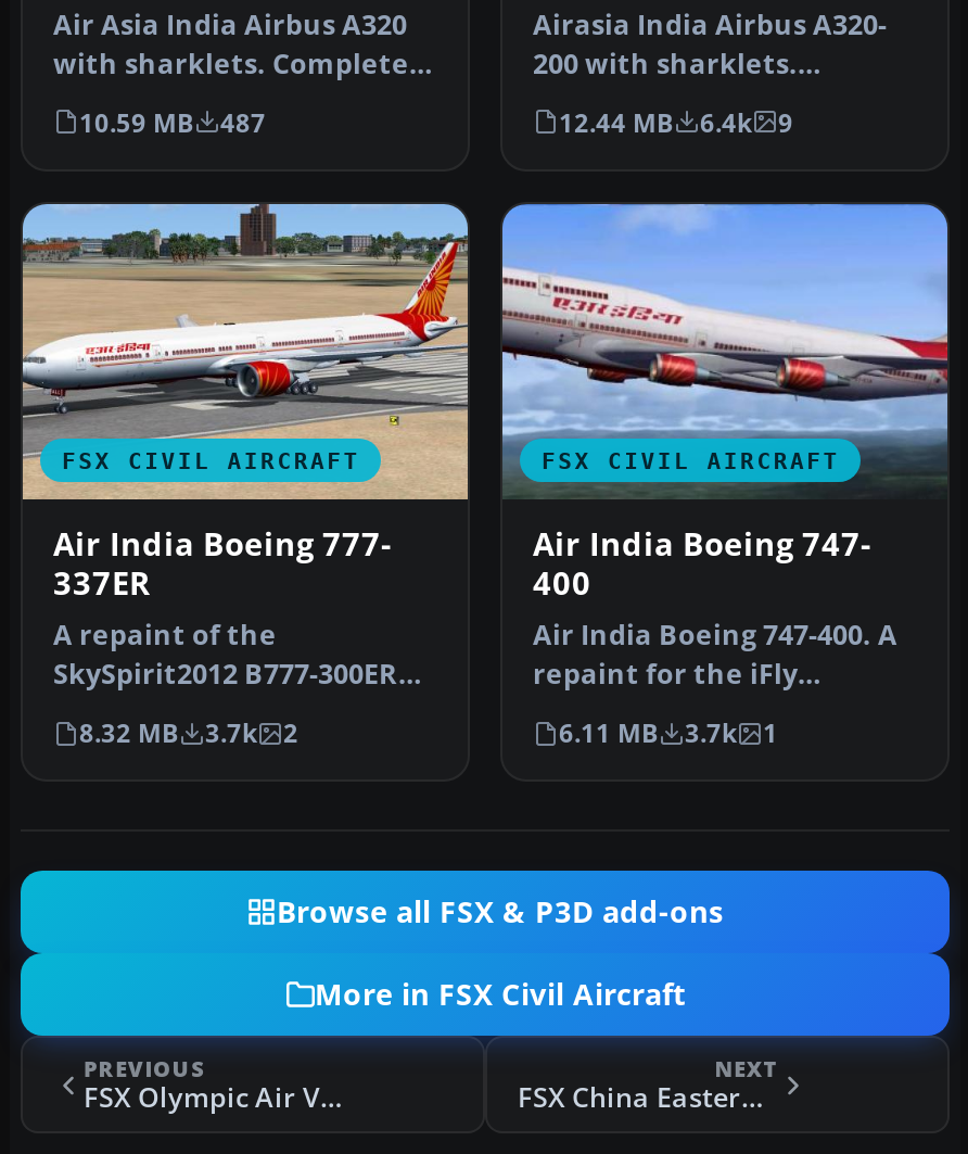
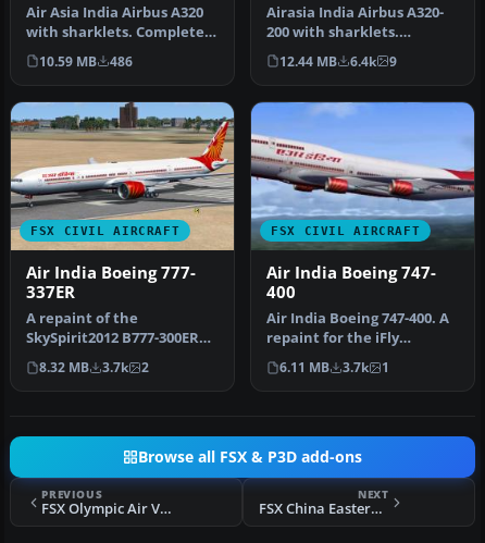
- 10.59 MB 487
+ 10.59 MB 486

- More in FSX Civil Aircraft
